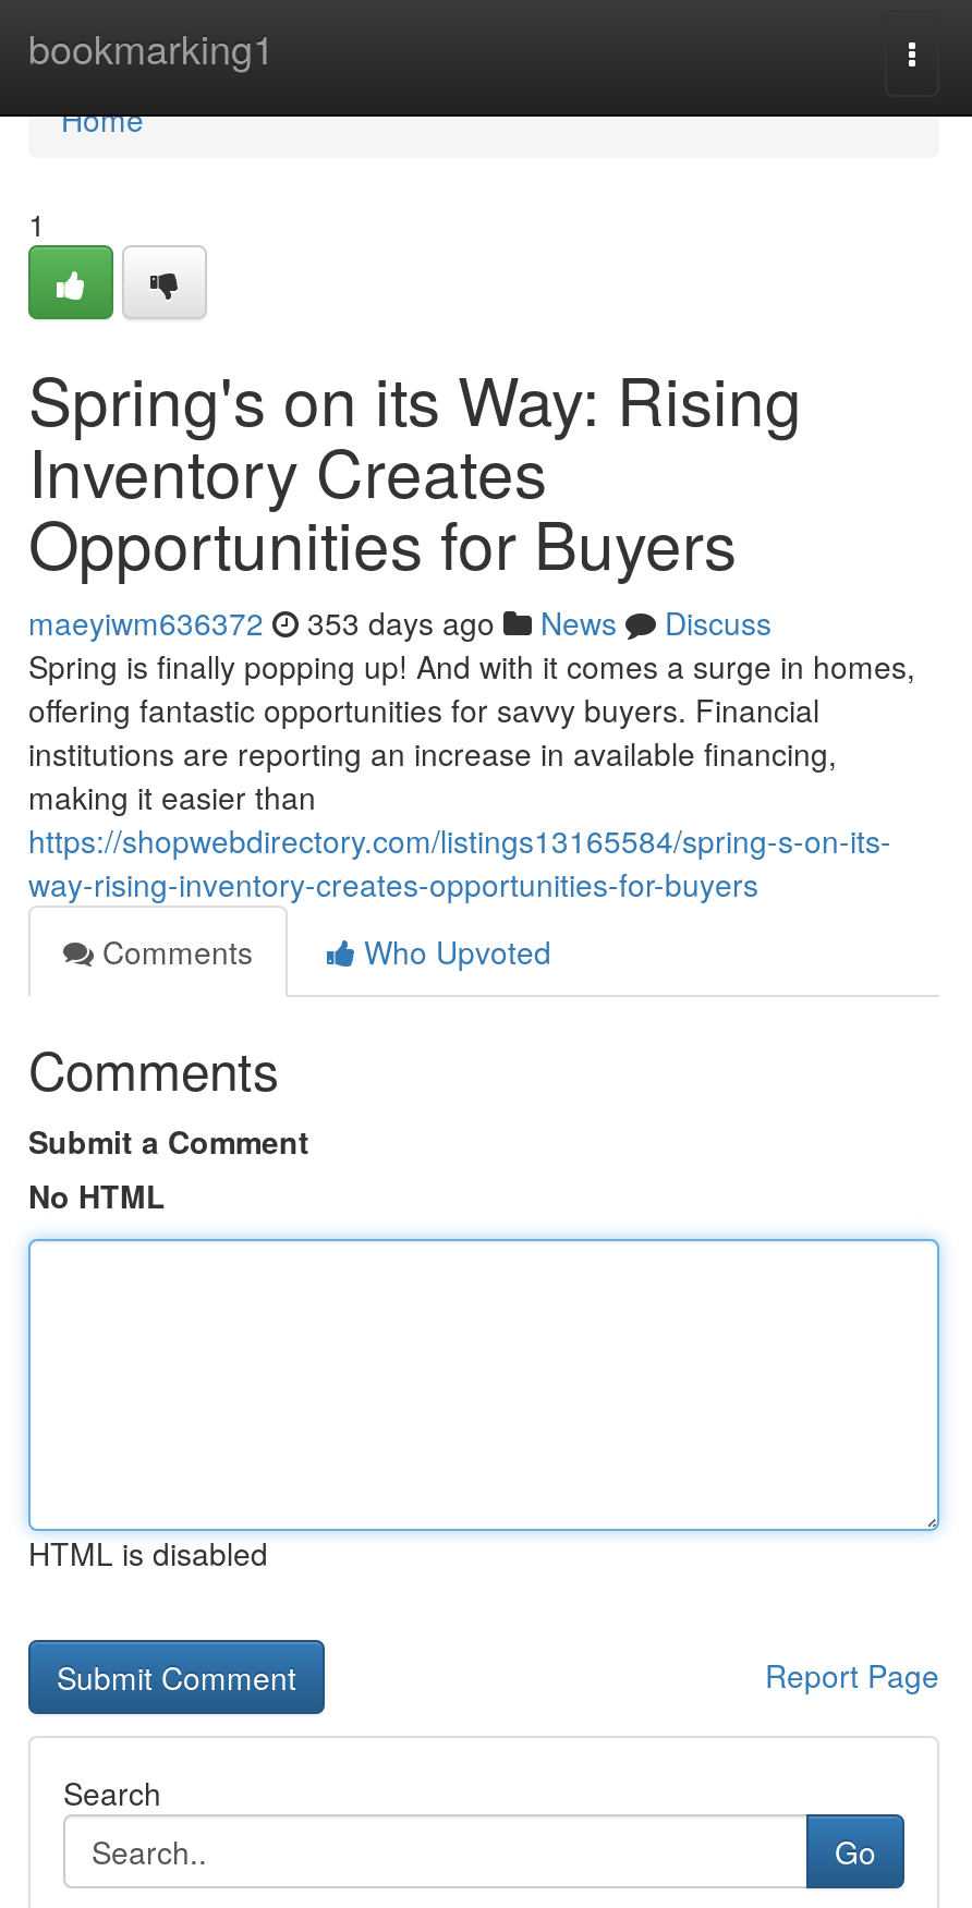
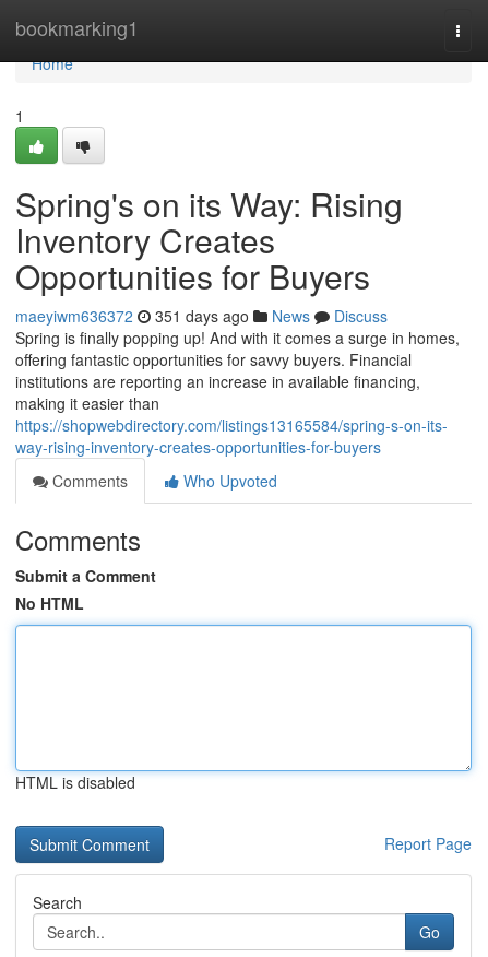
- maeyiwm636372 353 days ago News Discuss
+ maeyiwm636372 351 days ago News Discuss
